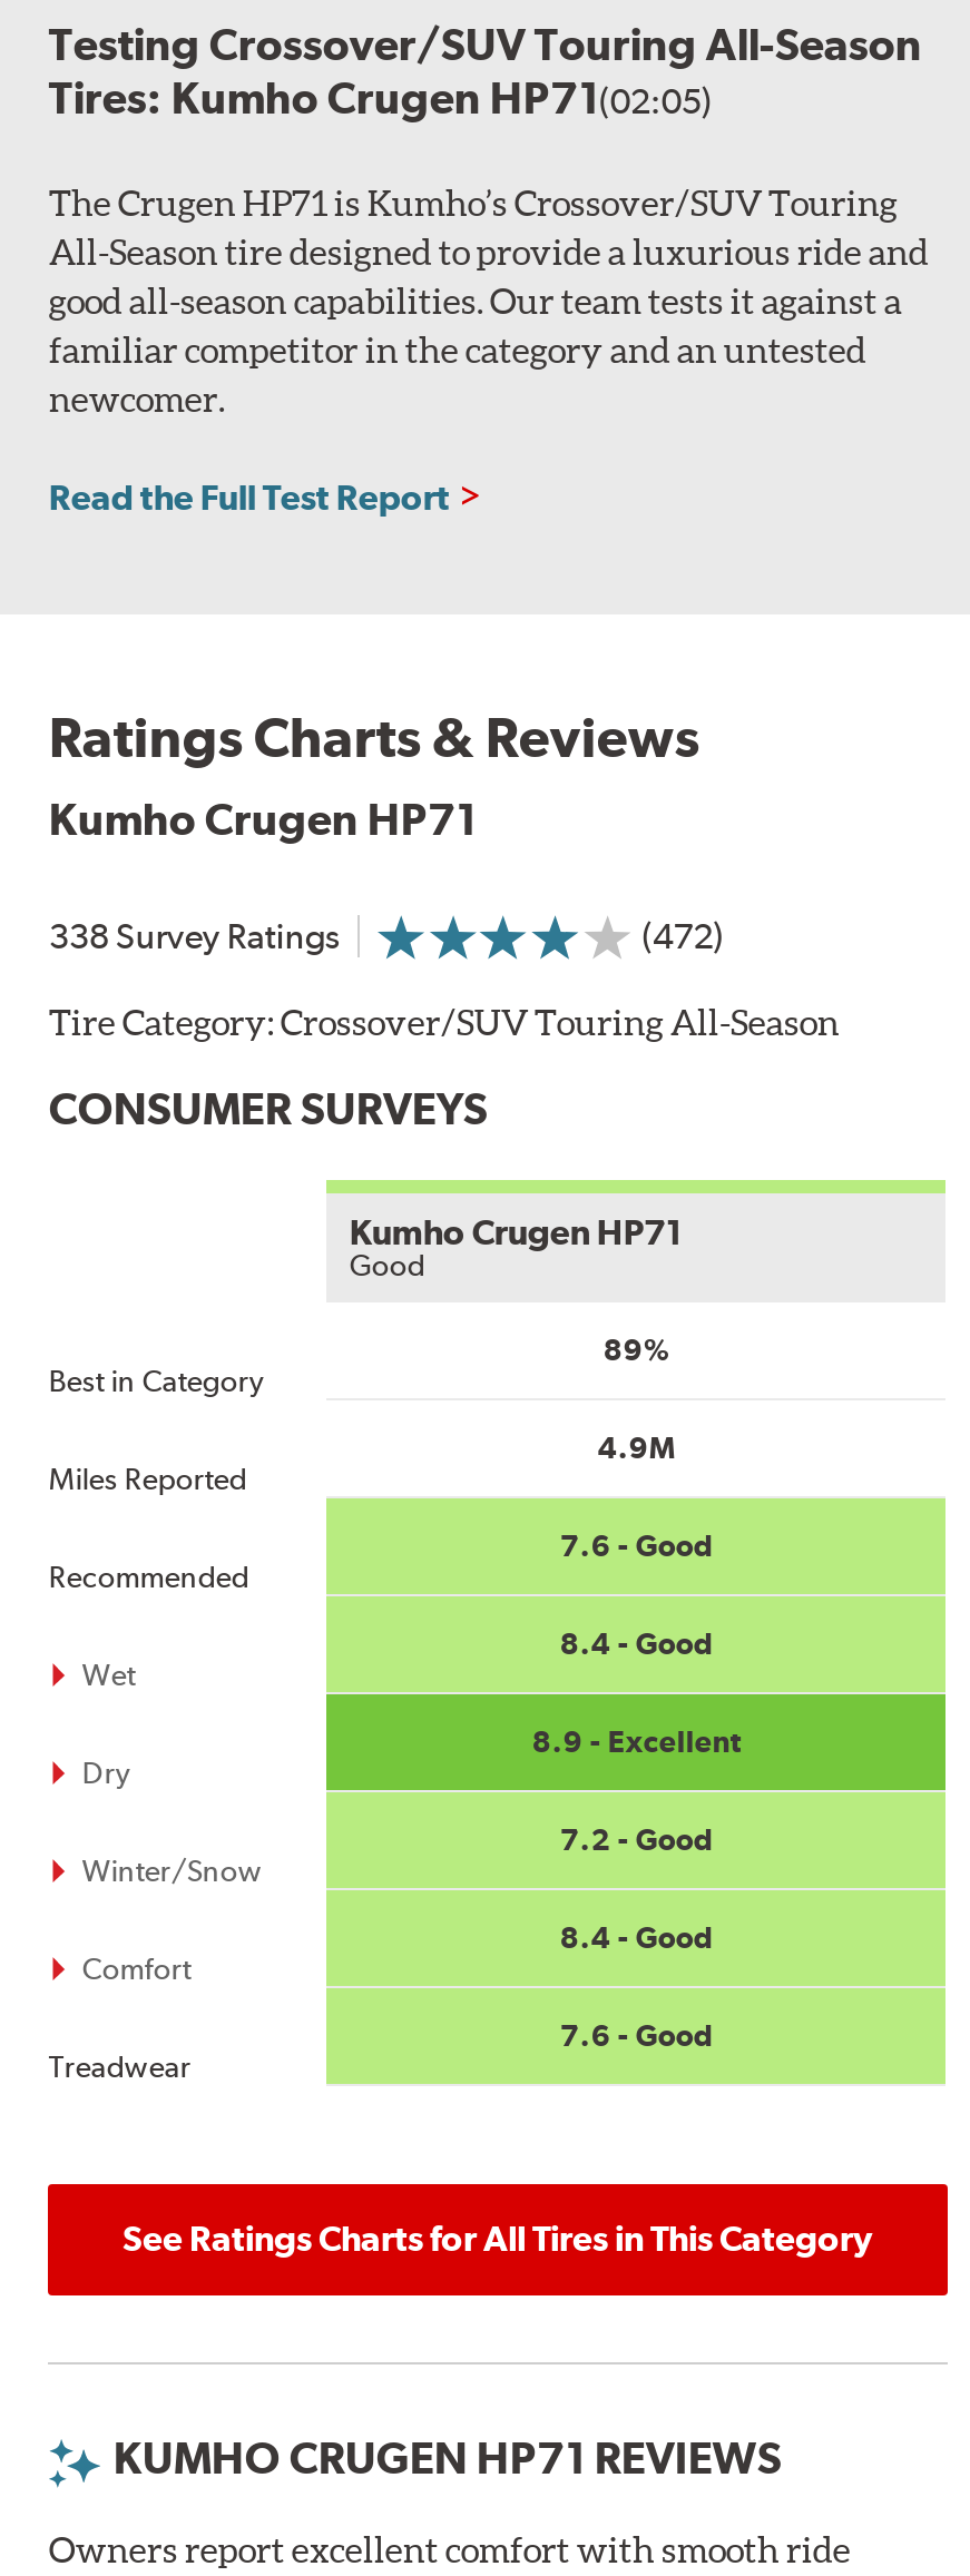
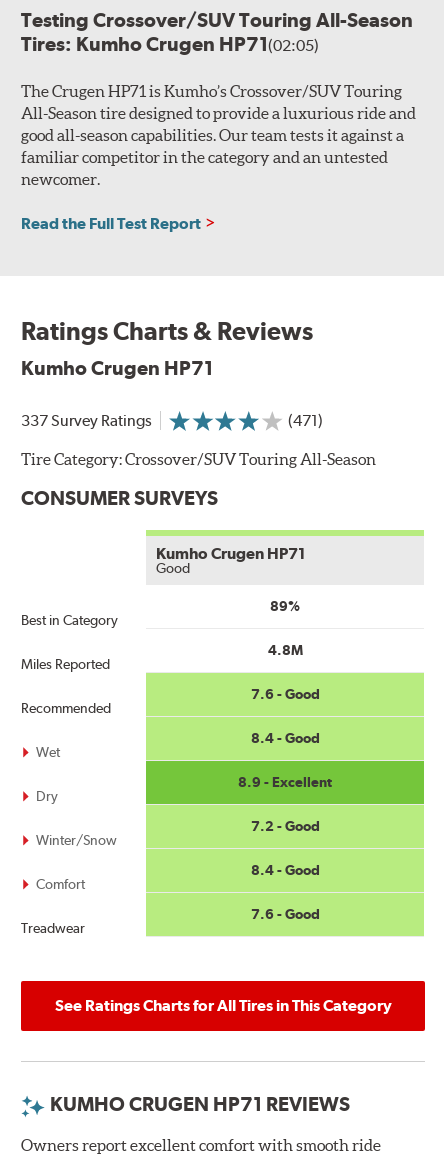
- 338 Survey Ratings
+ 337 Survey Ratings

- (472)
+ (471)

- 4.9M
+ 4.8M
